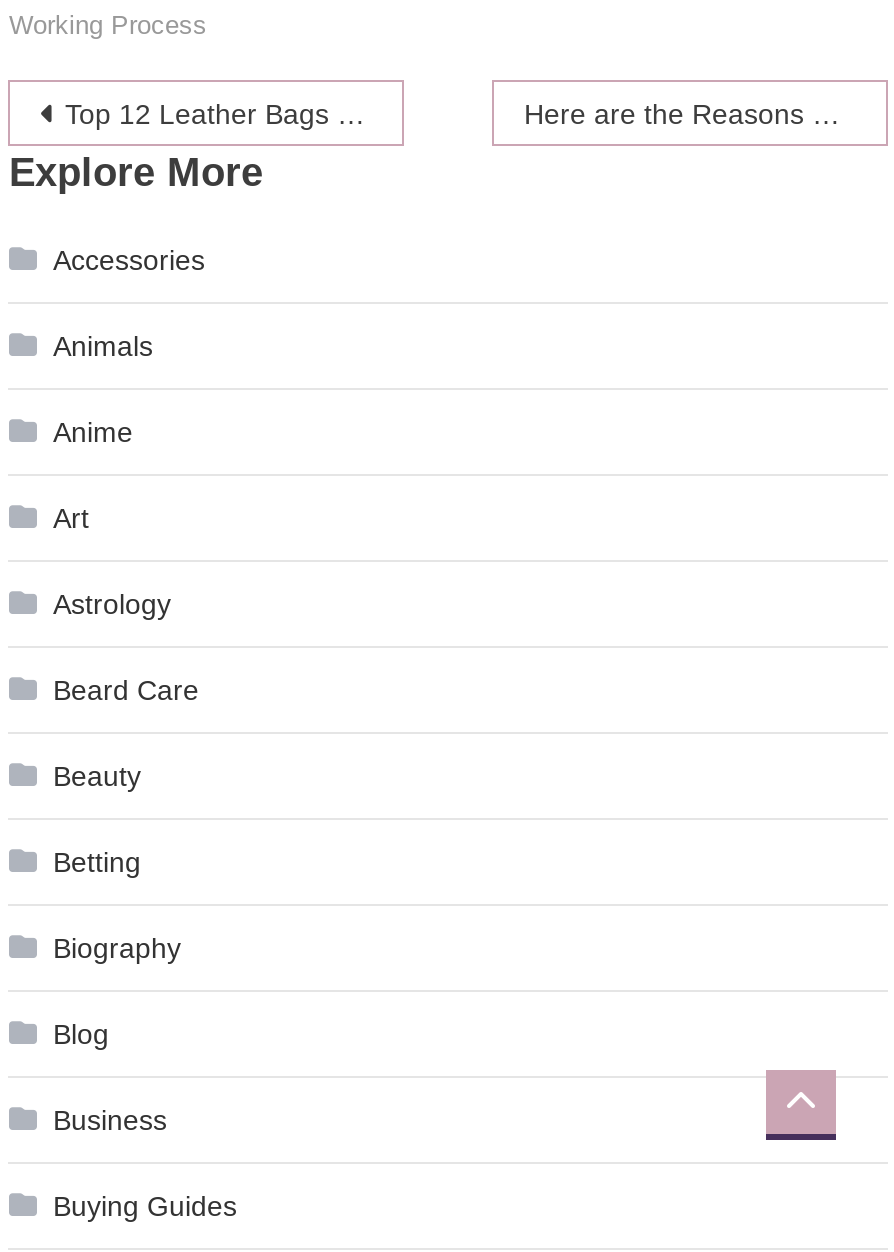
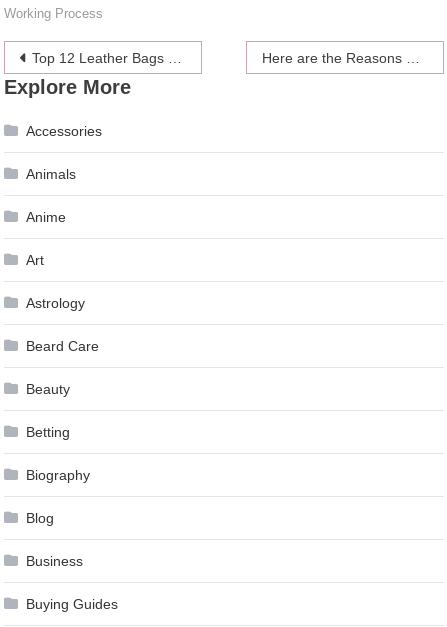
- [image]
